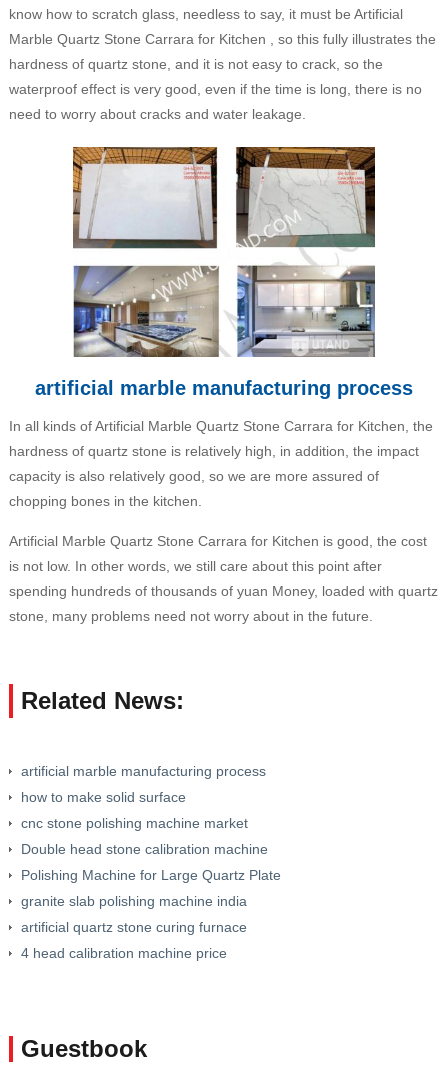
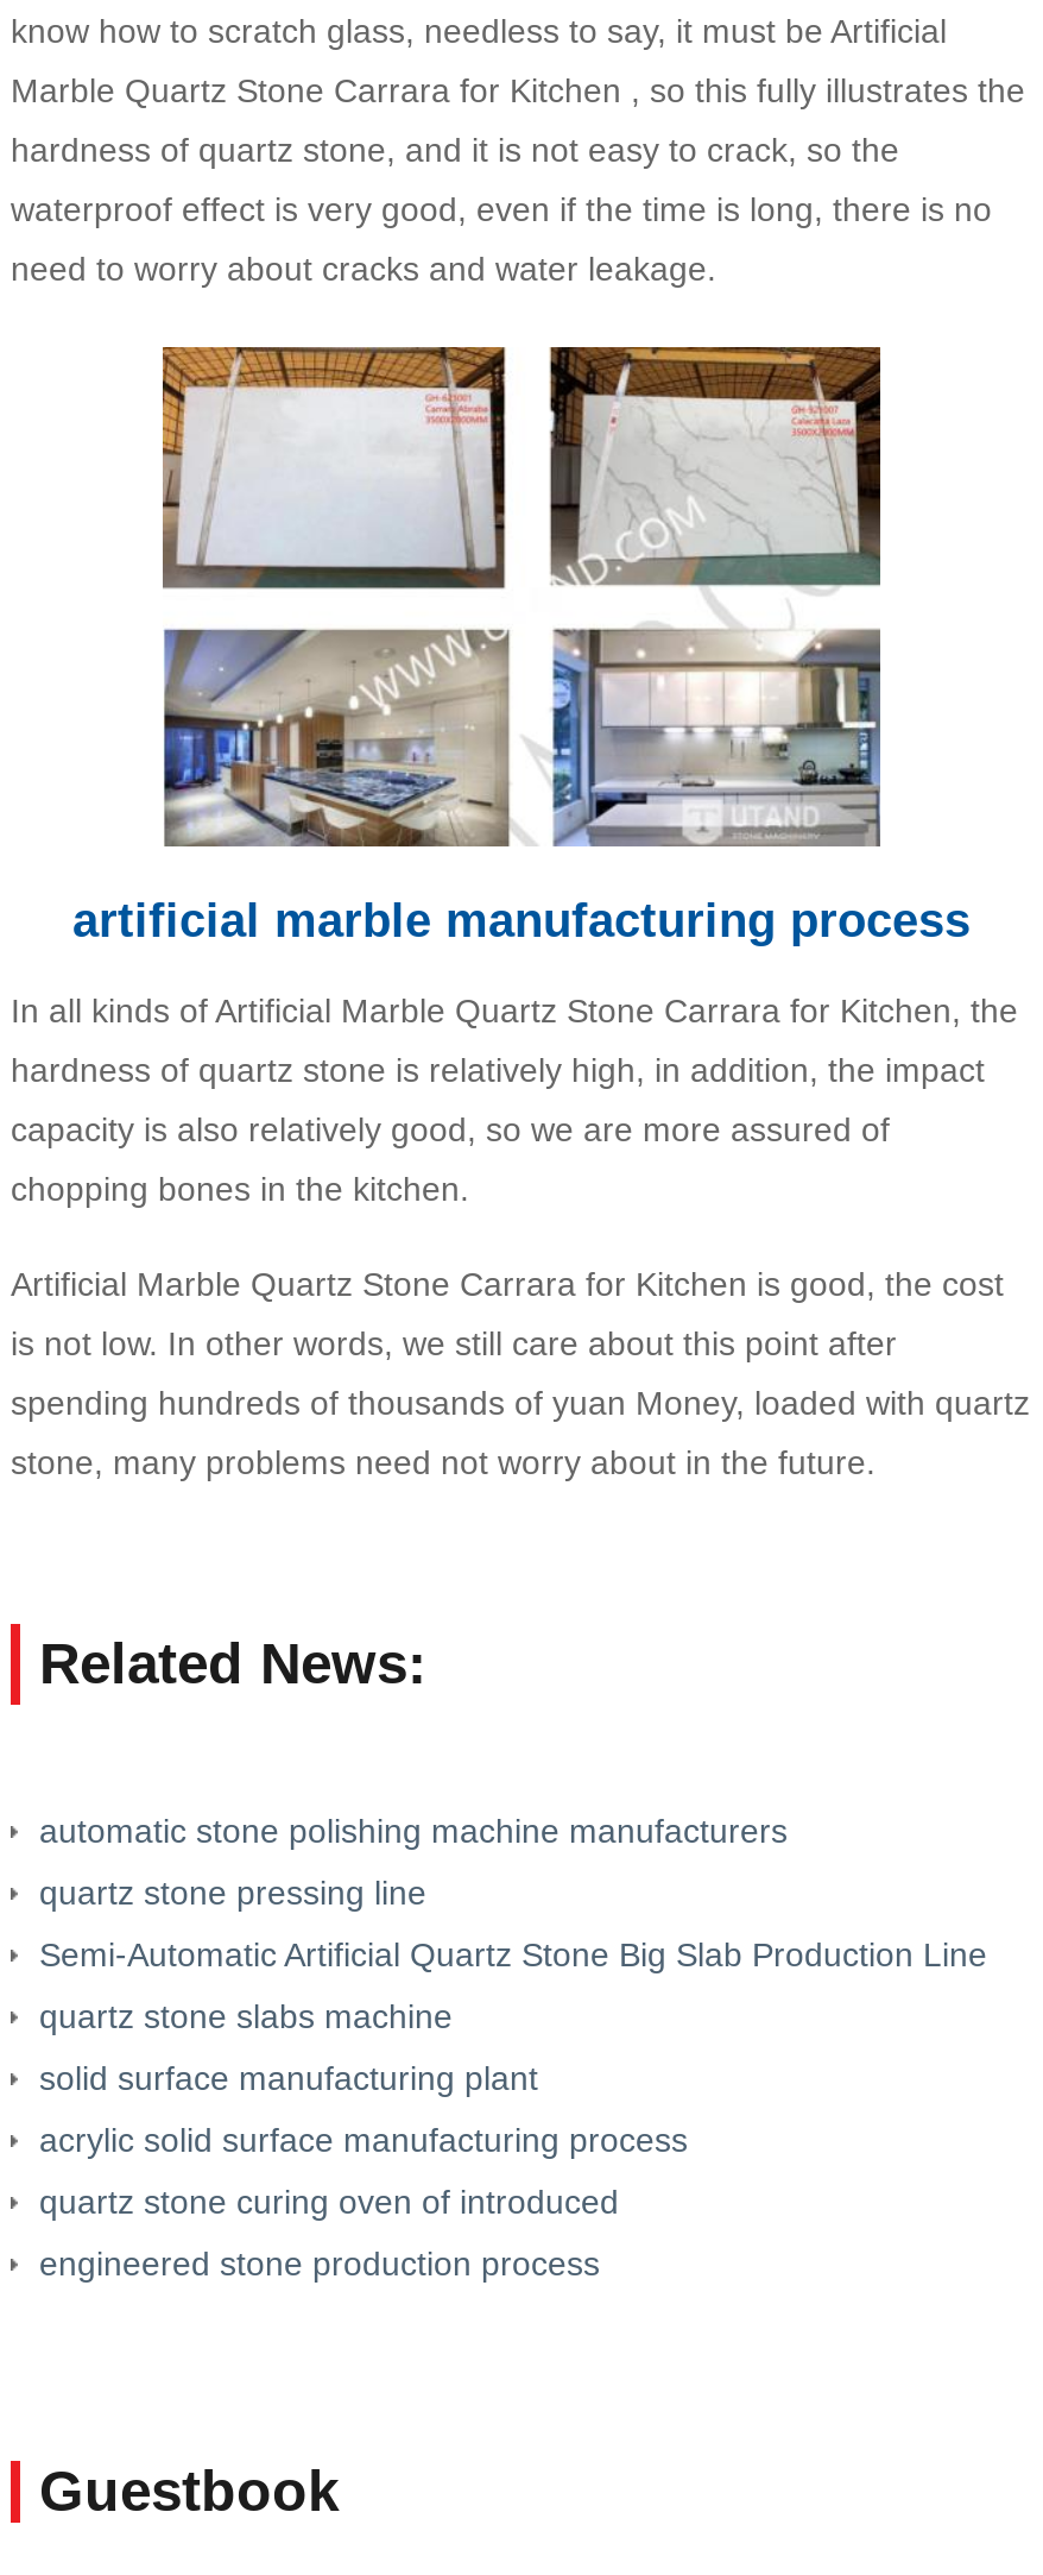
- artificial marble manufacturing process
+ automatic stone polishing machine manufacturers

- how to make solid surface
+ quartz stone pressing line

- cnc stone polishing machine market
+ Semi-Automatic Artificial Quartz Stone Big Slab Production Line

- Double head stone calibration machine
+ quartz stone slabs machine

- Polishing Machine for Large Quartz Plate
+ solid surface manufacturing plant

- granite slab polishing machine india
+ acrylic solid surface manufacturing process

- artificial quartz stone curing furnace
+ quartz stone curing oven of introduced

- 4 head calibration machine price
+ engineered stone production process
